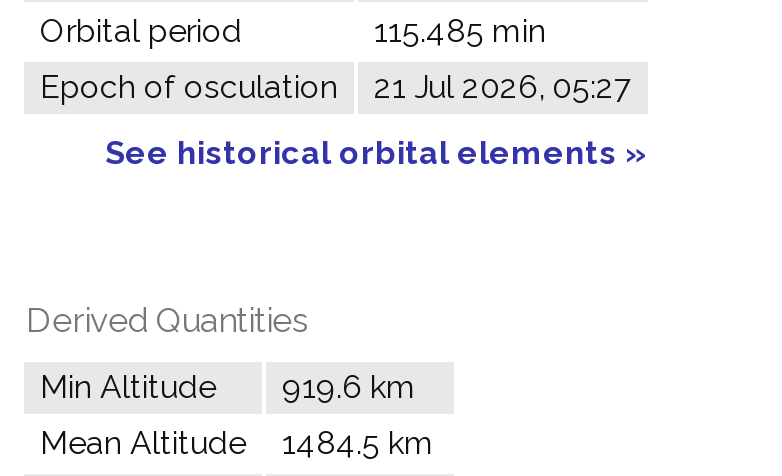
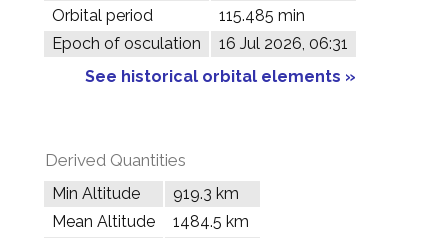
- Epoch of osculation 21 Jul 2026, 05:27
+ Epoch of osculation 16 Jul 2026, 06:31

- Min Altitude 919.6 km
+ Min Altitude 919.3 km
